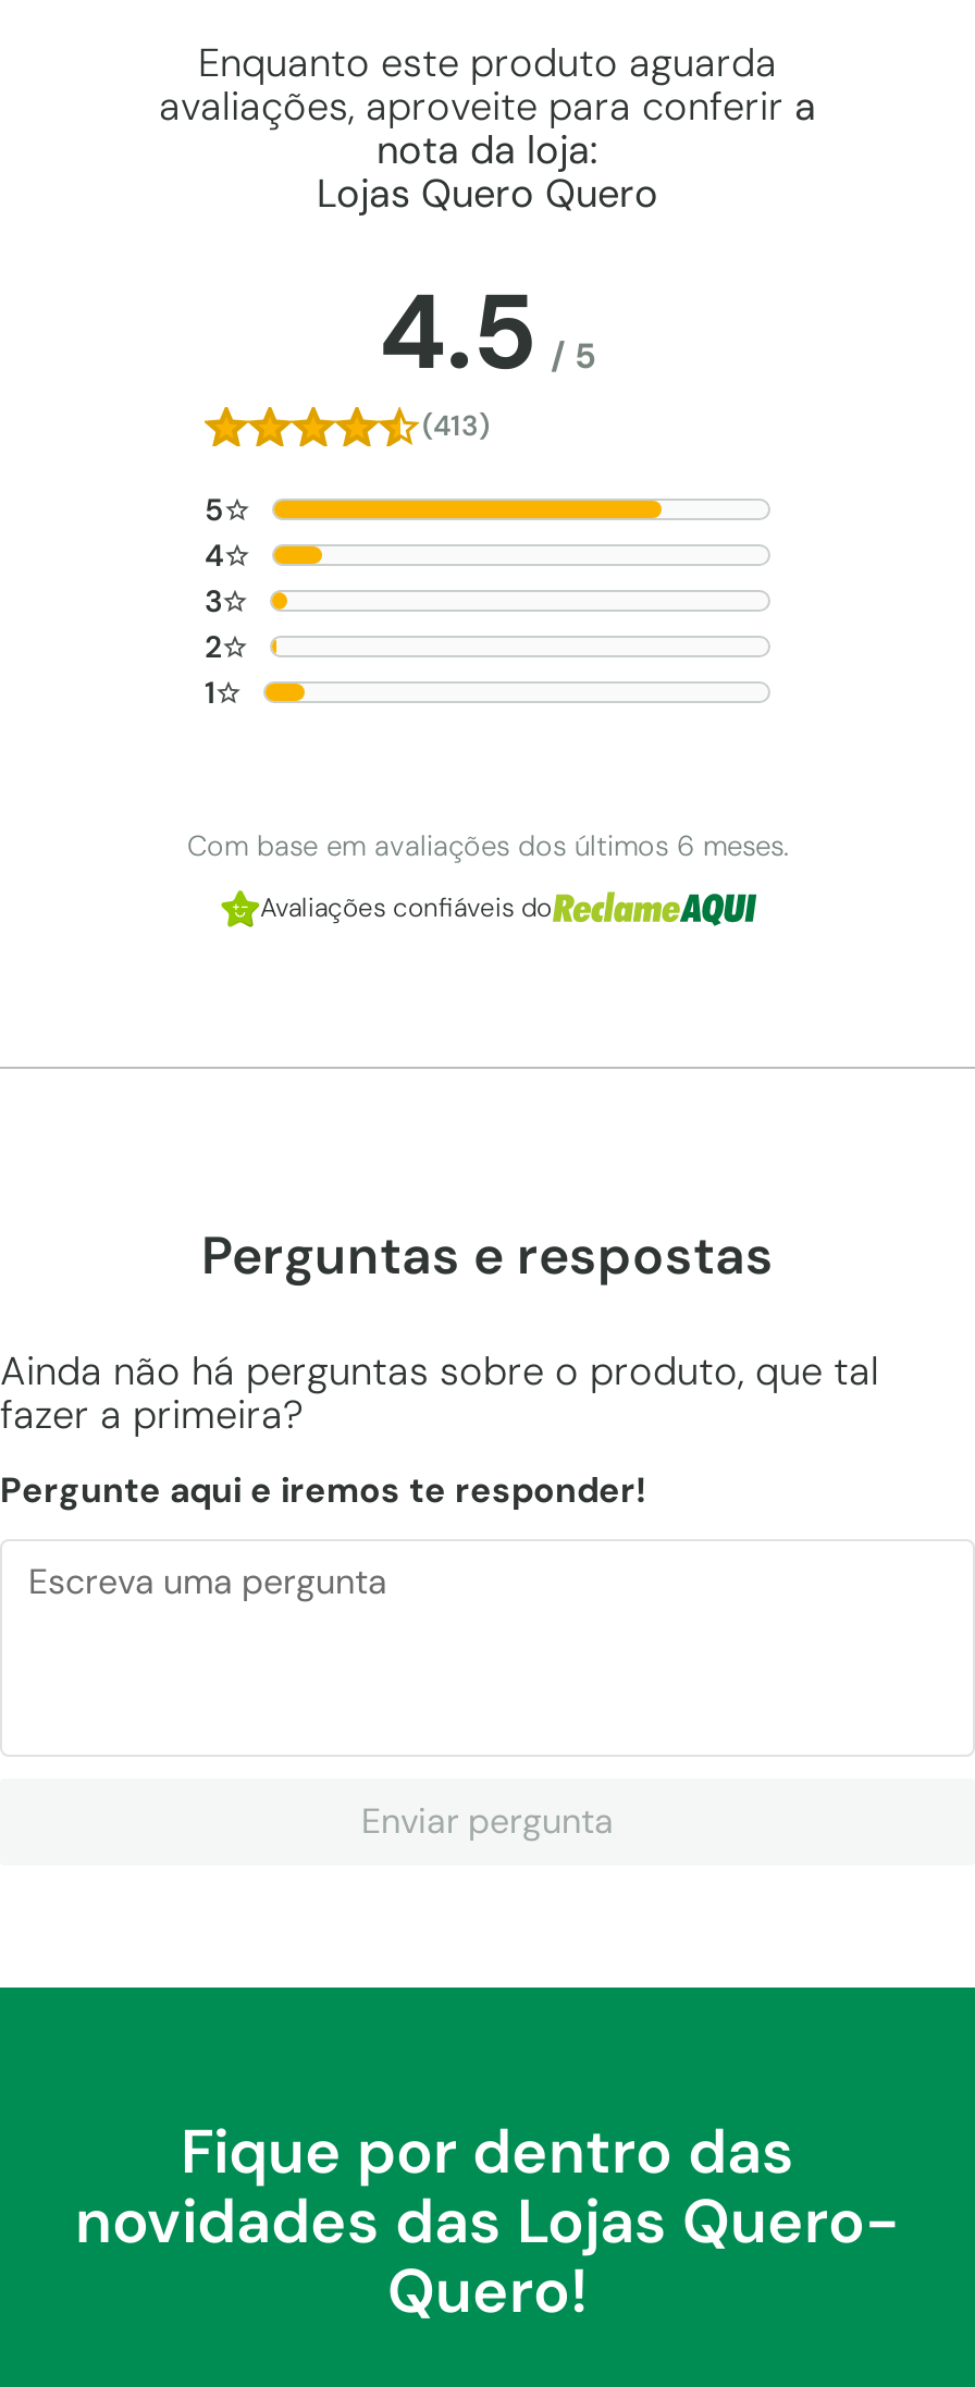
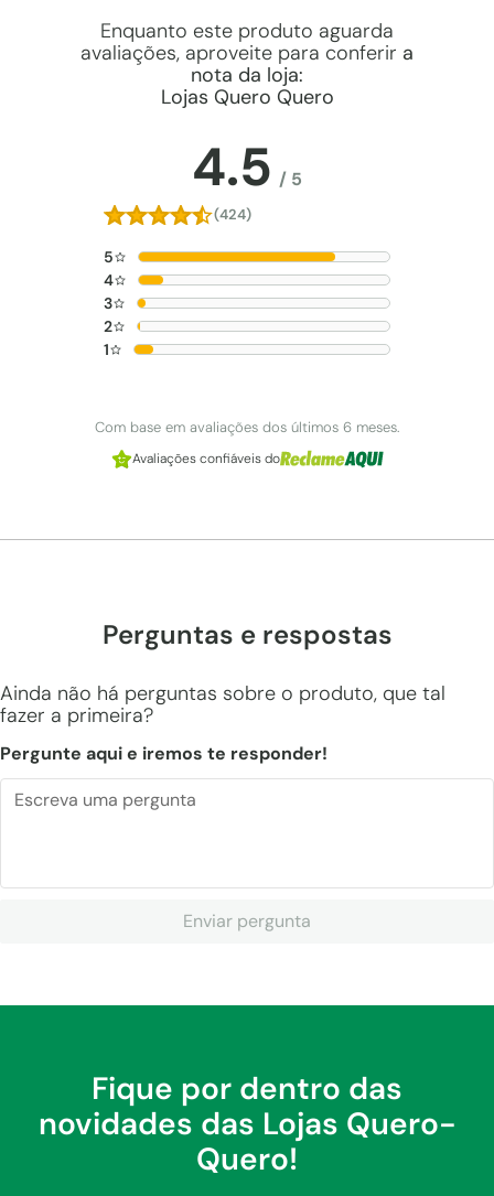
- (413)
+ (424)
